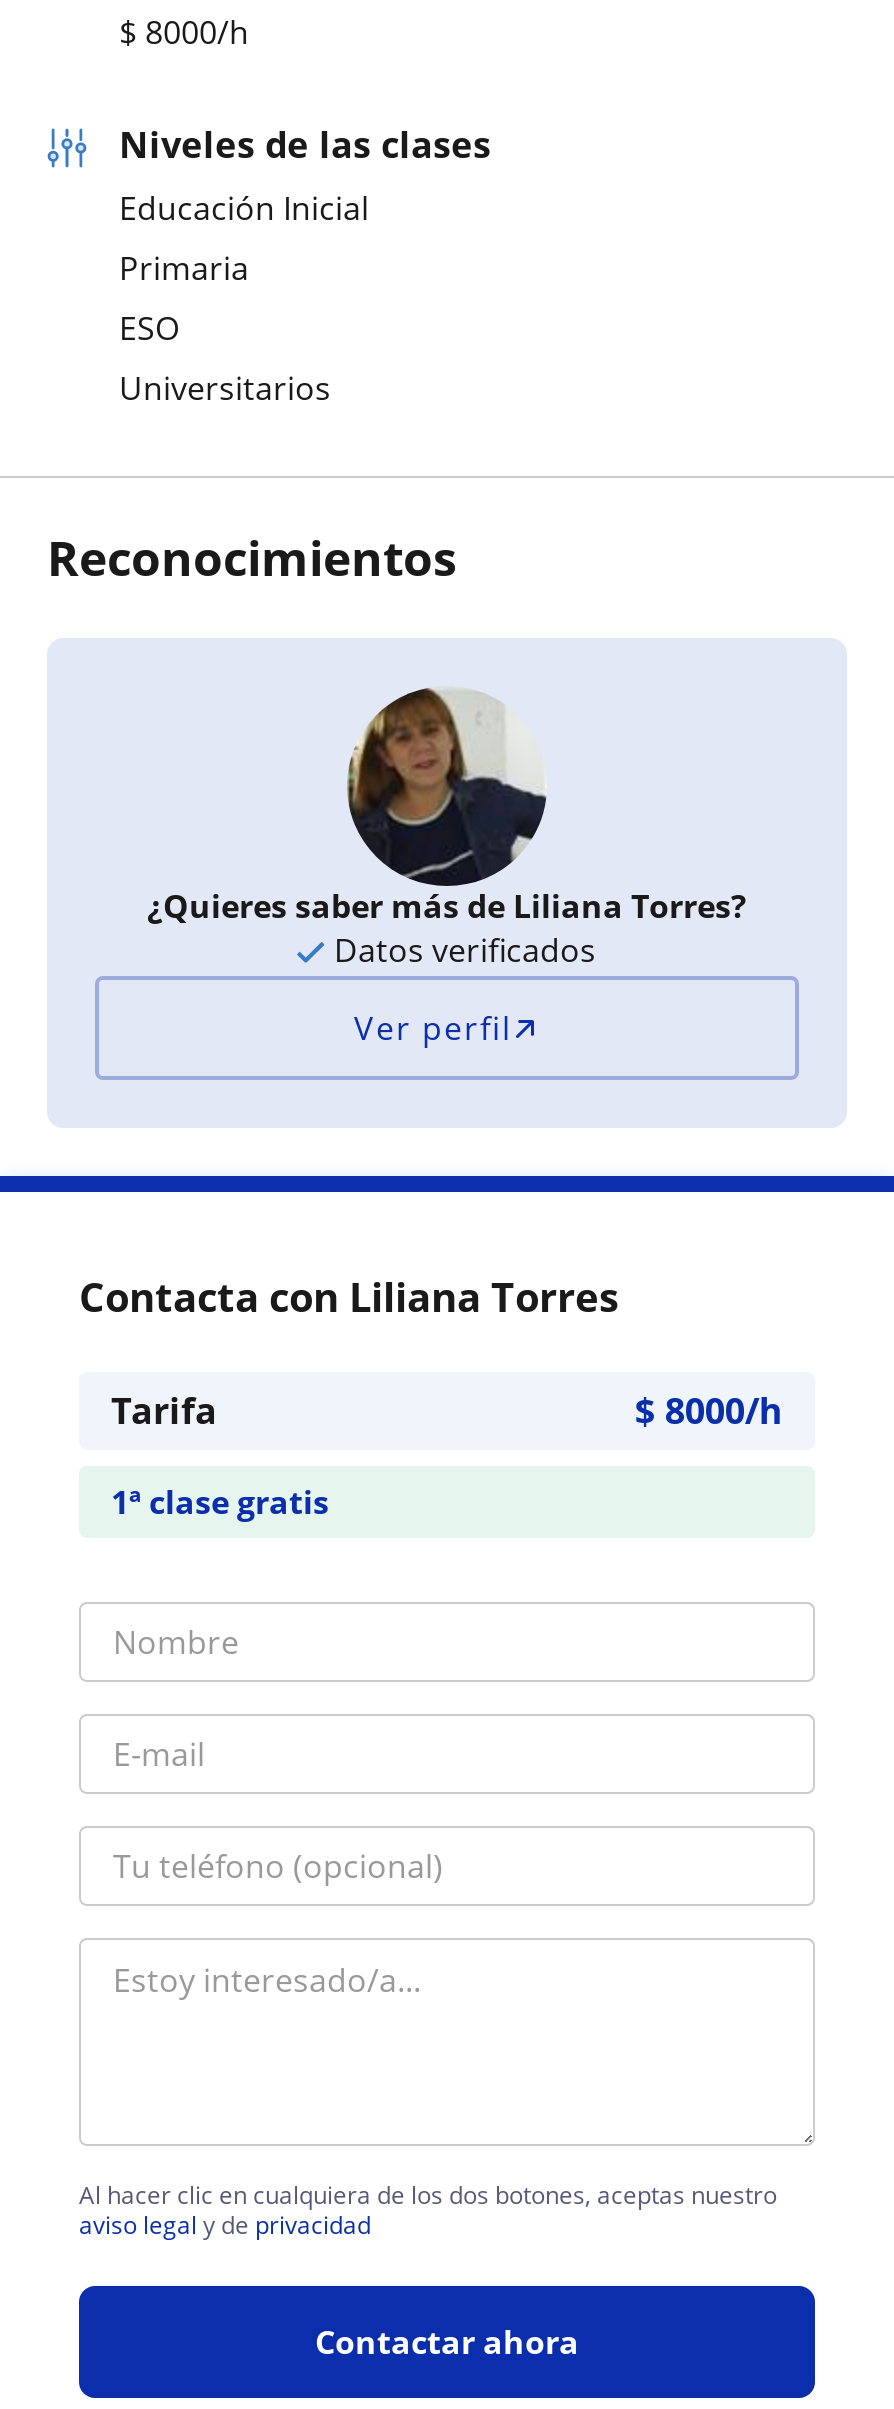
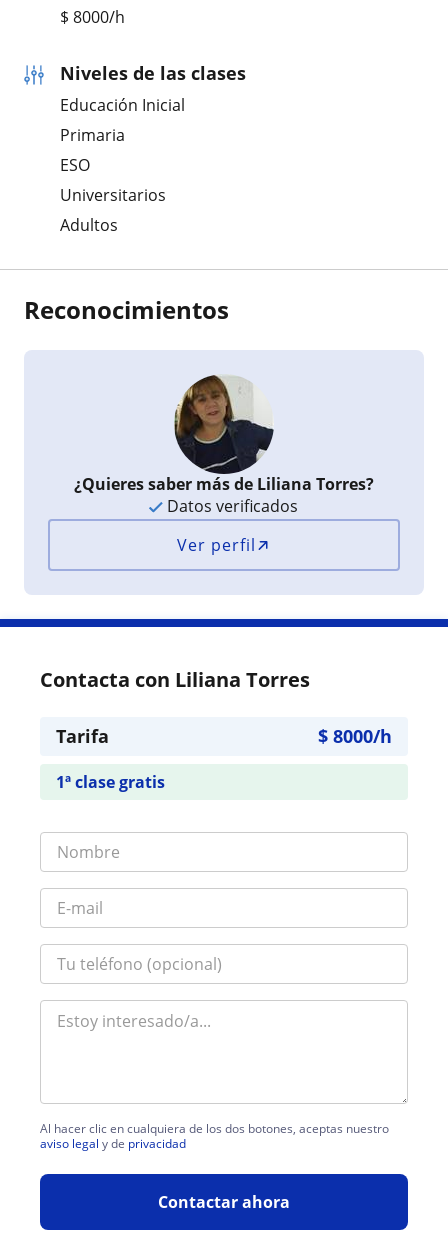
+ Adultos
